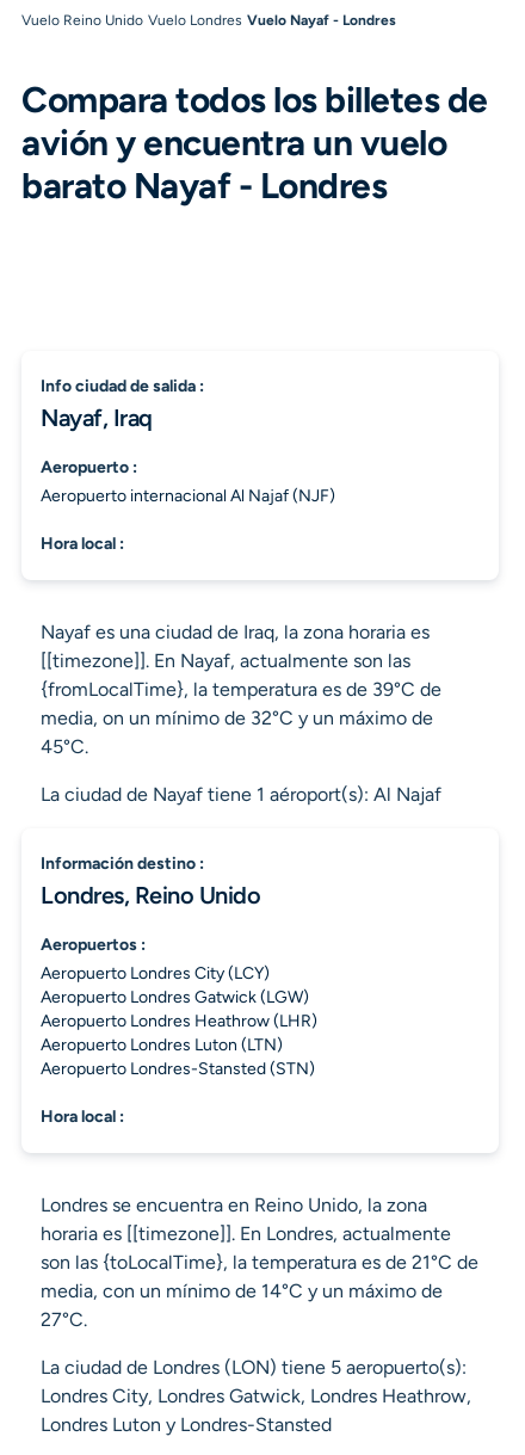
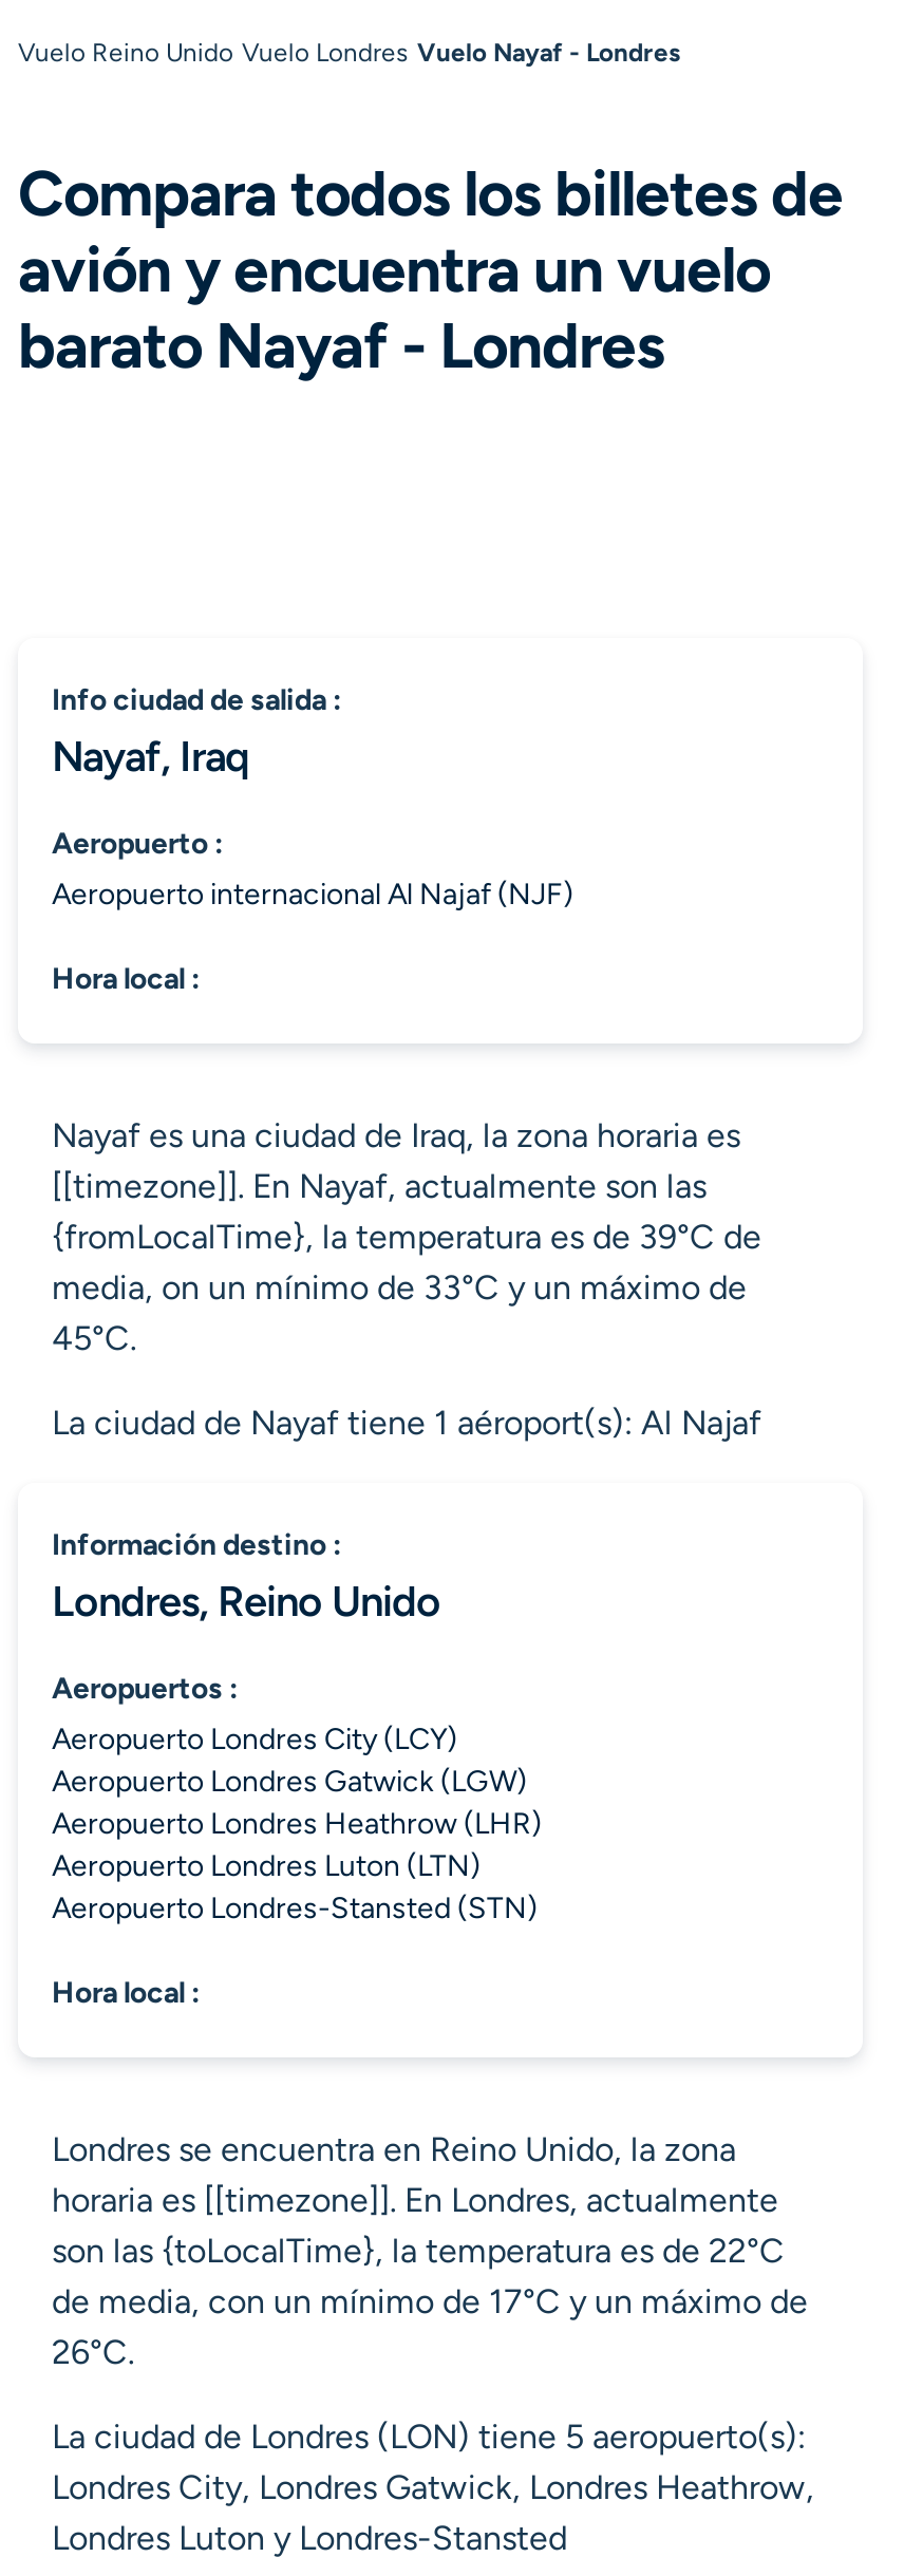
- media, on un mínimo de 32°C y un máximo de
+ media, on un mínimo de 33°C y un máximo de

- son las {toLocalTime}, la temperatura es de 21°C de
- media, con un mínimo de 14°C y un máximo de
- 27°C.
+ son las {toLocalTime}, la temperatura es de 22°C
+ de media, con un mínimo de 17°C y un máximo de
+ 26°C.
